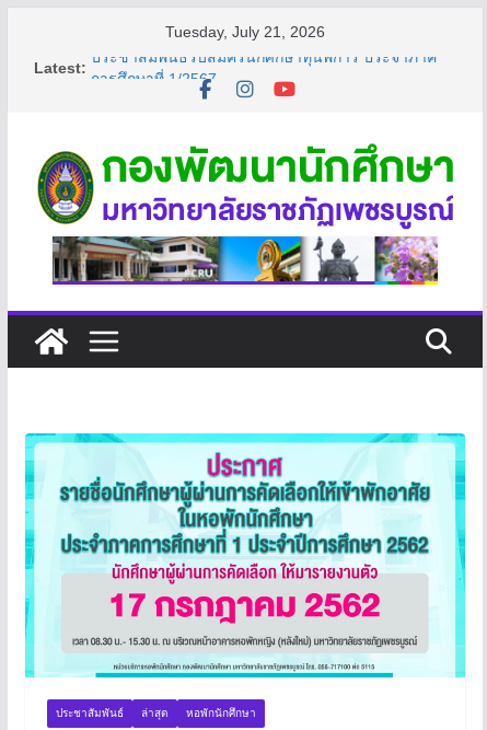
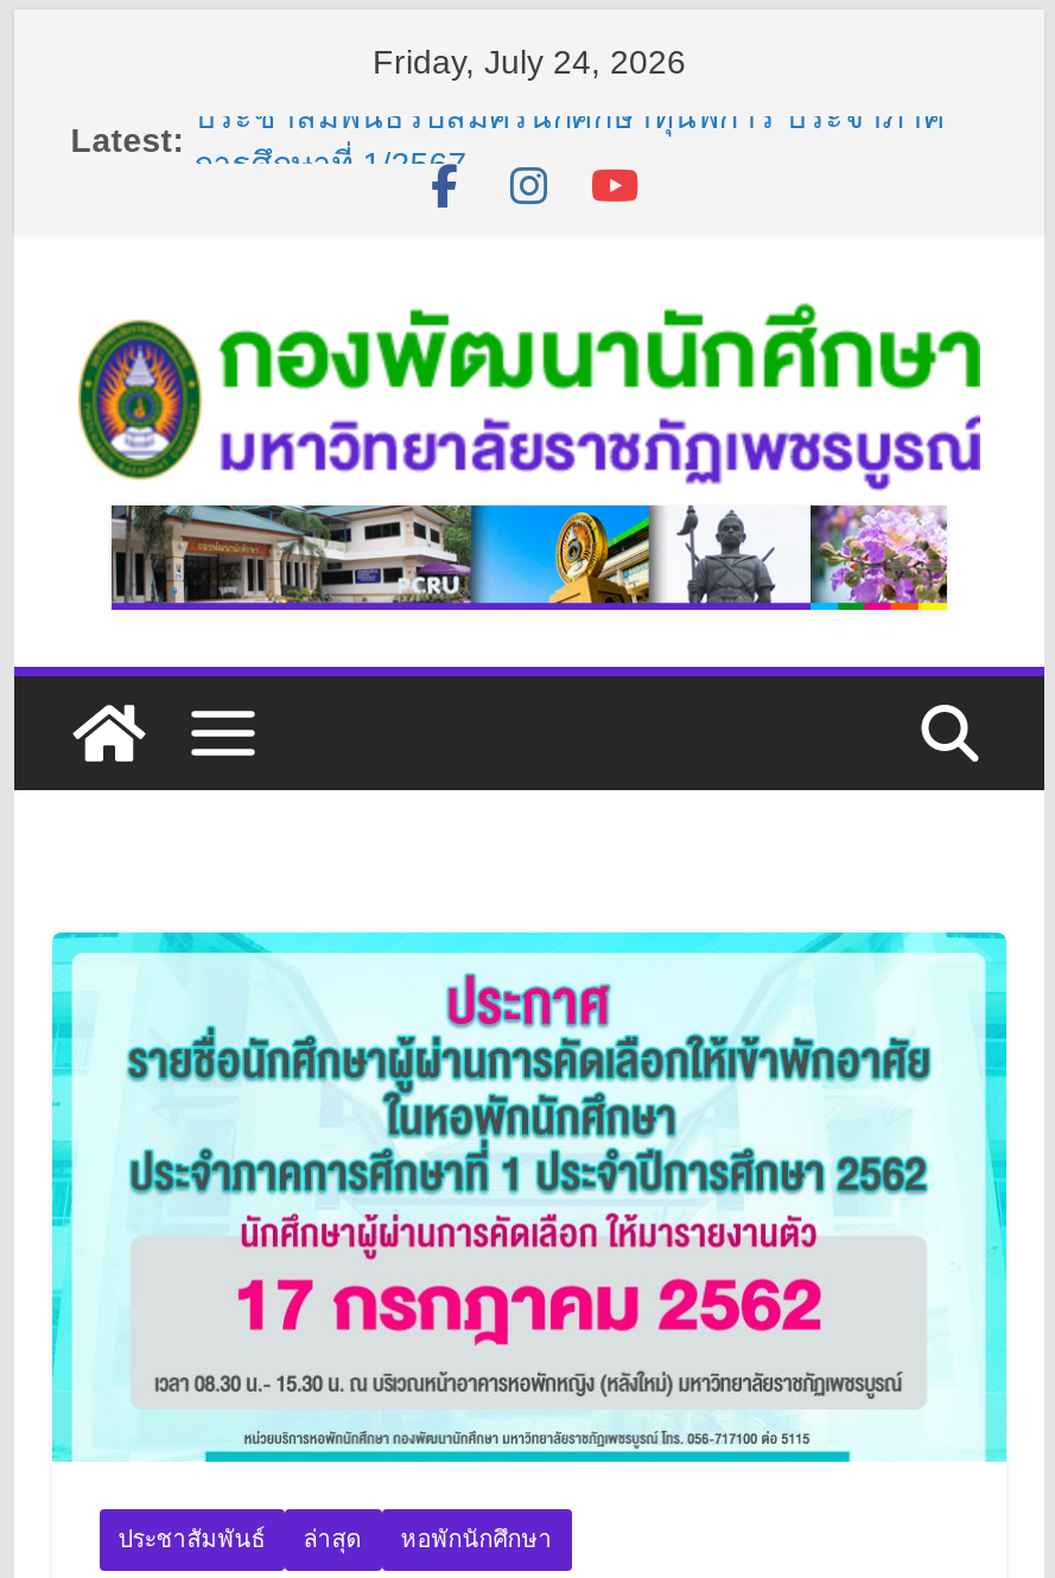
- Tuesday, July 21, 2026
+ Friday, July 24, 2026
